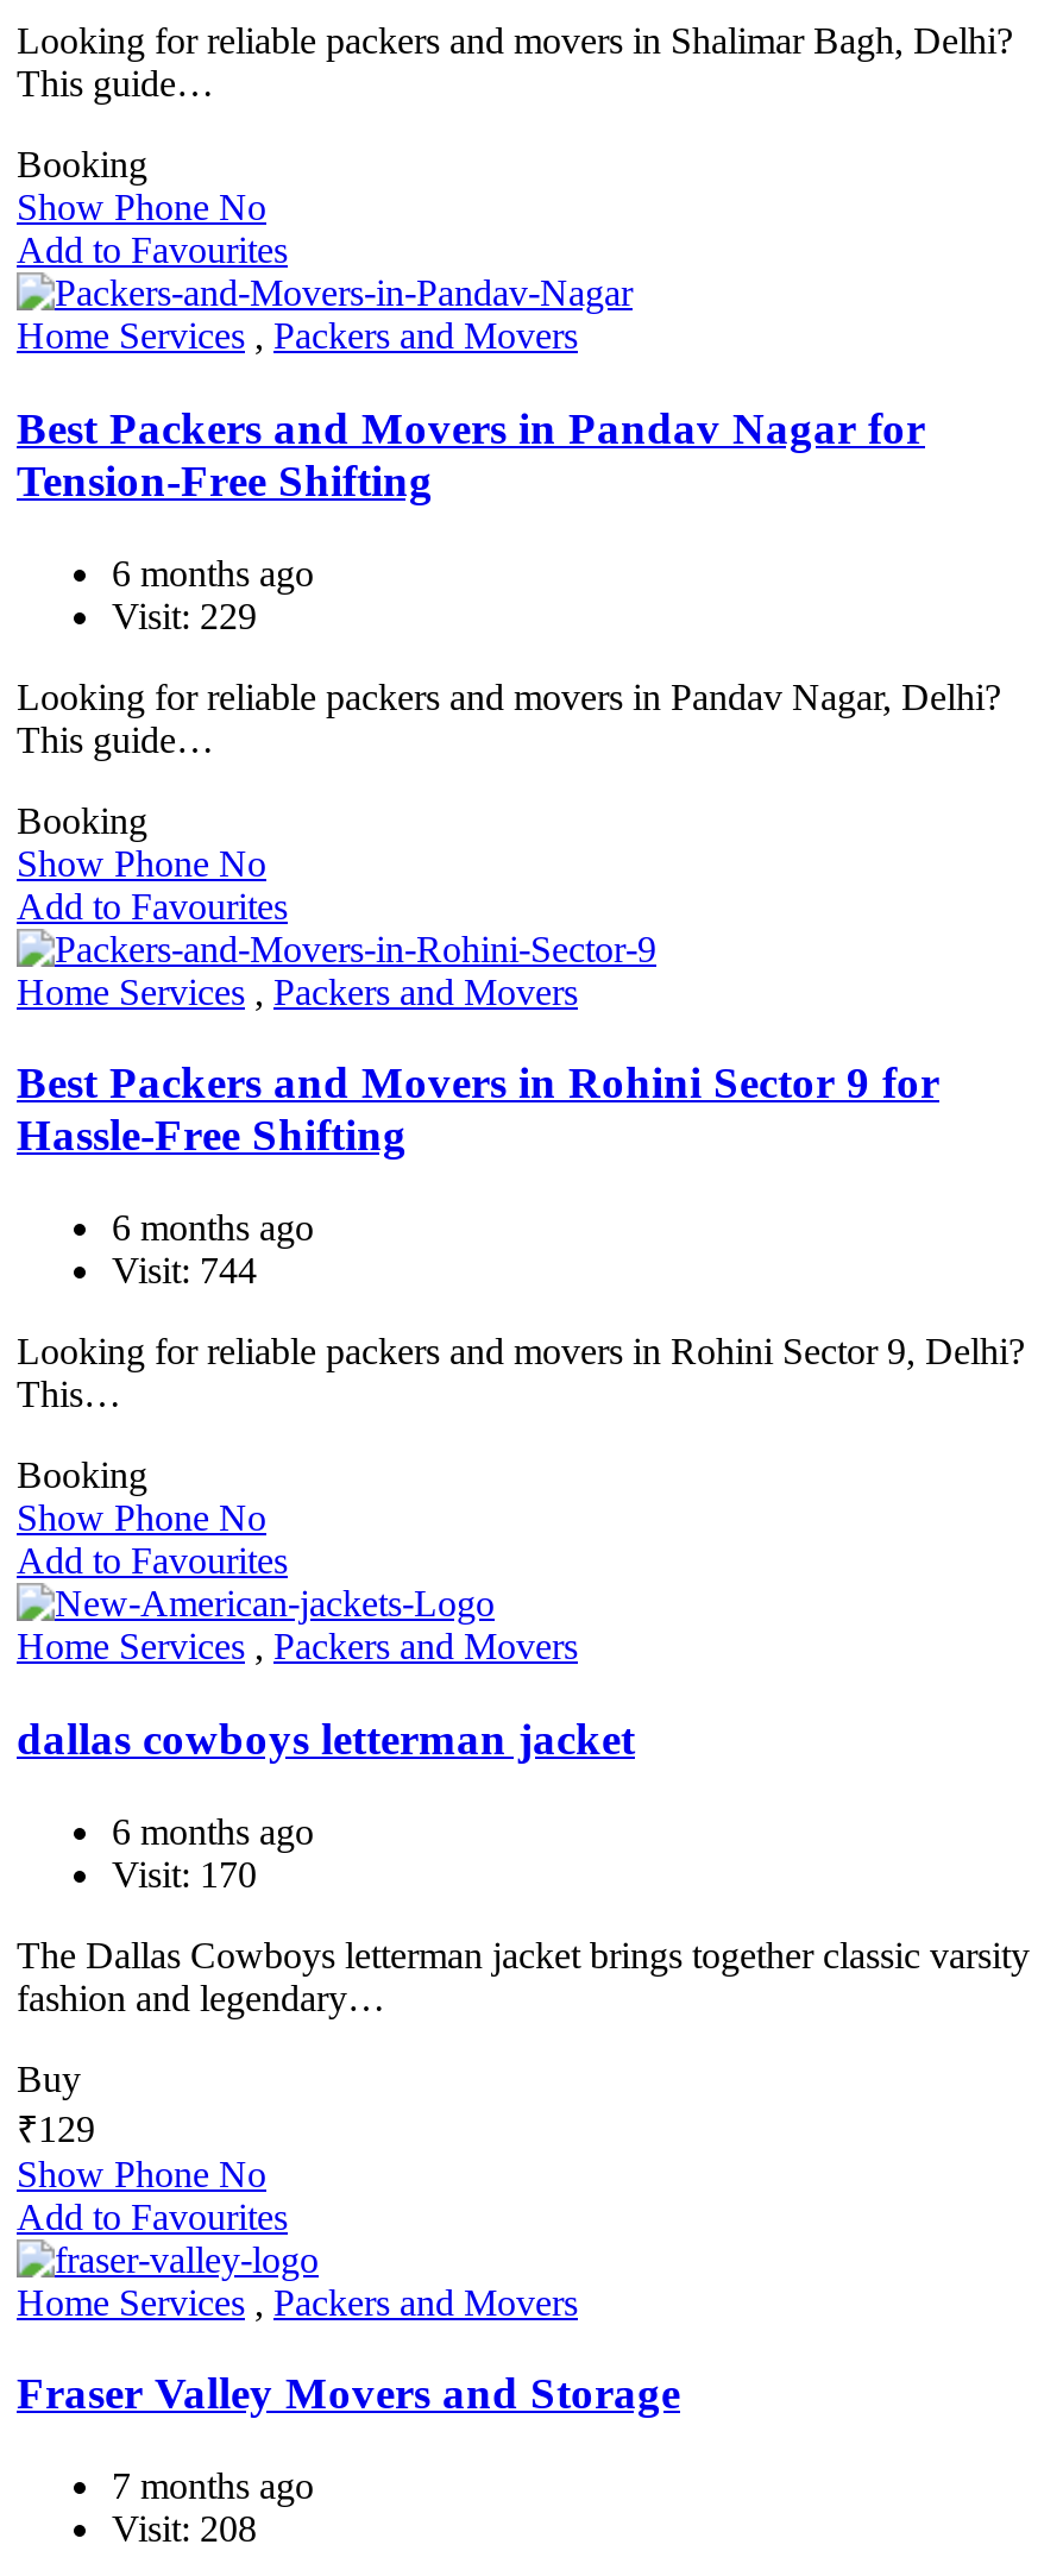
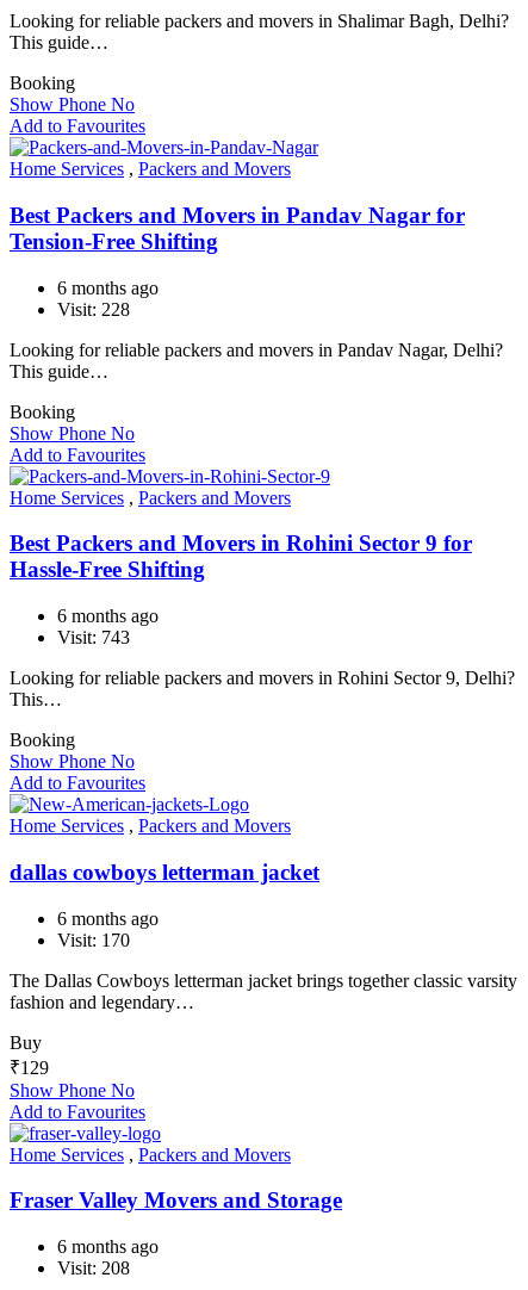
- Visit: 229
+ Visit: 228

- Visit: 744
+ Visit: 743

- 7 months ago
+ 6 months ago
